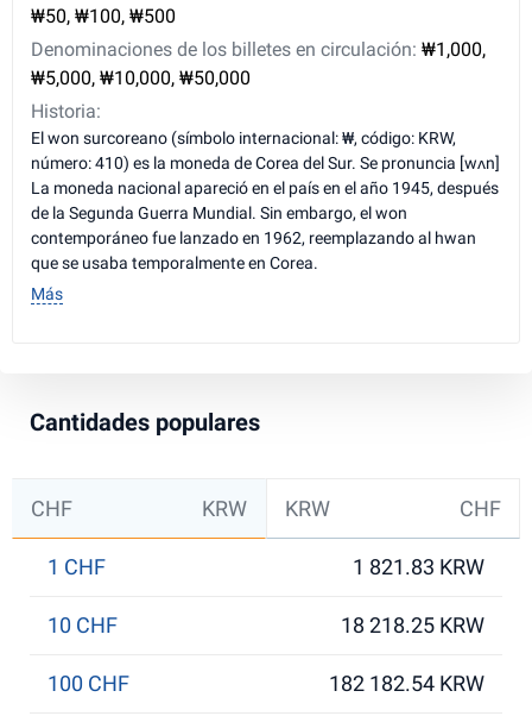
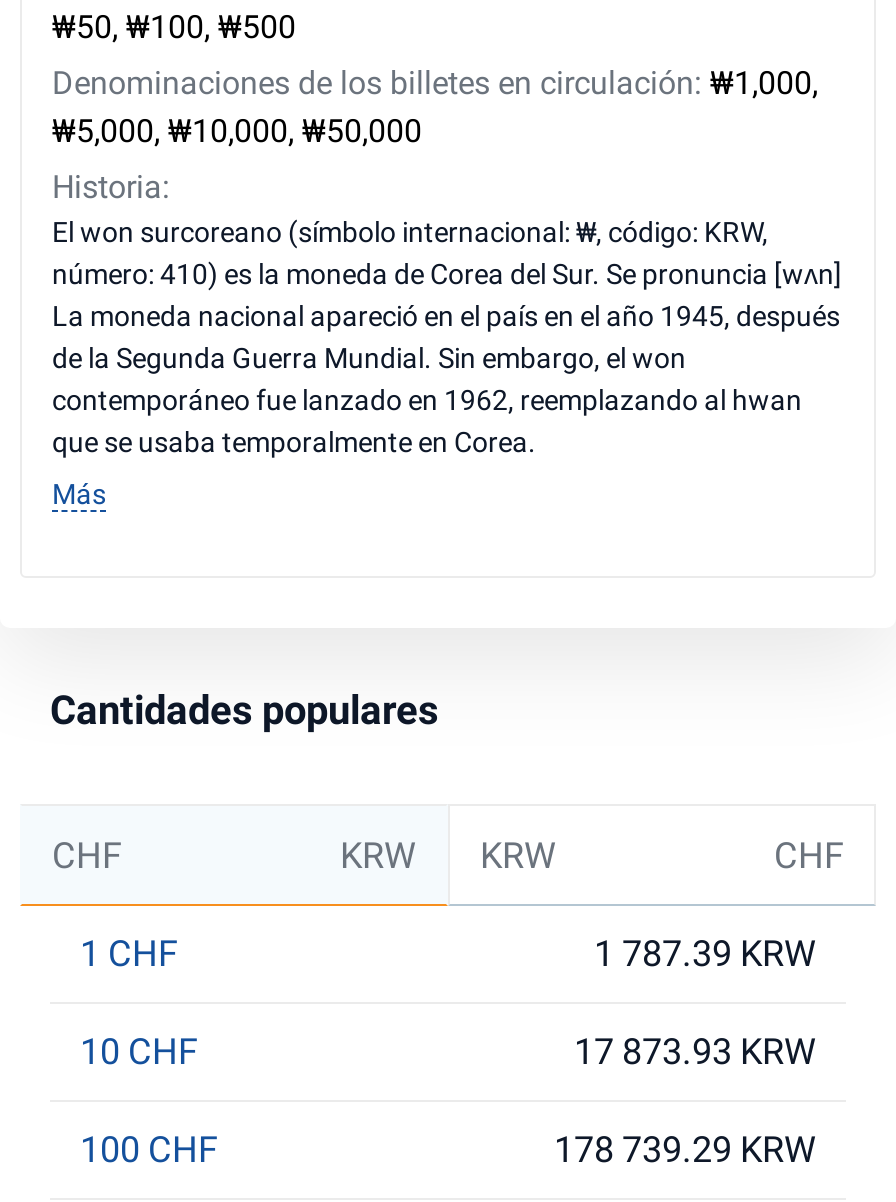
- 1 821.83 KRW
+ 1 787.39 KRW

- 18 218.25 KRW
+ 17 873.93 KRW

- 182 182.54 KRW
+ 178 739.29 KRW
